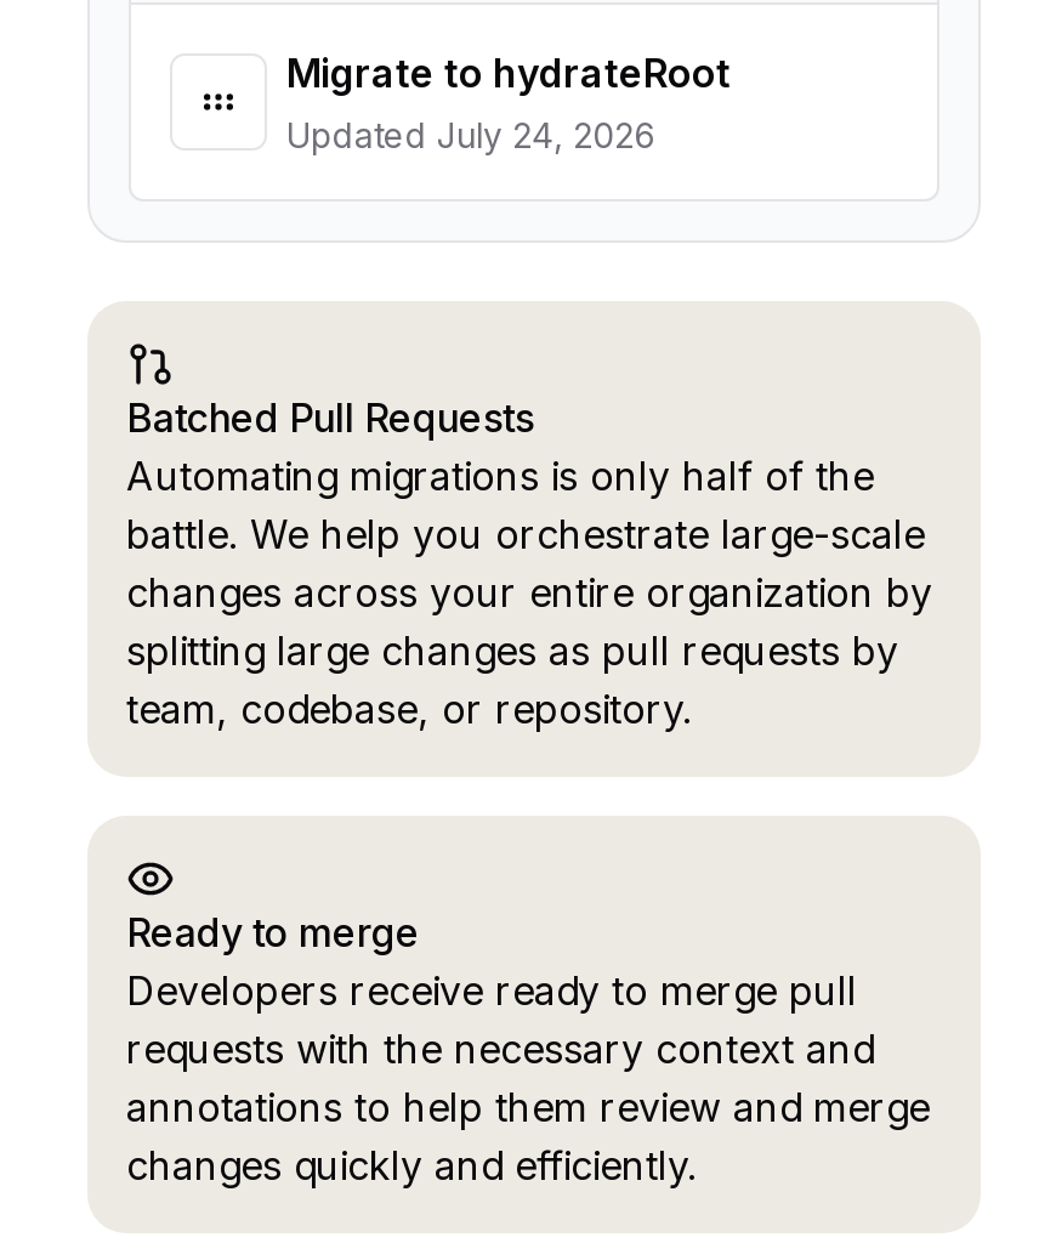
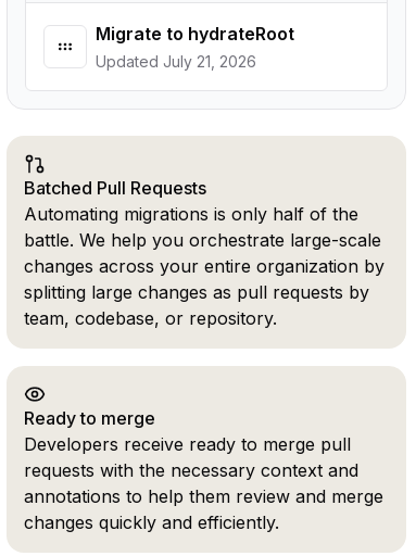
- Updated July 24, 2026
+ Updated July 21, 2026
